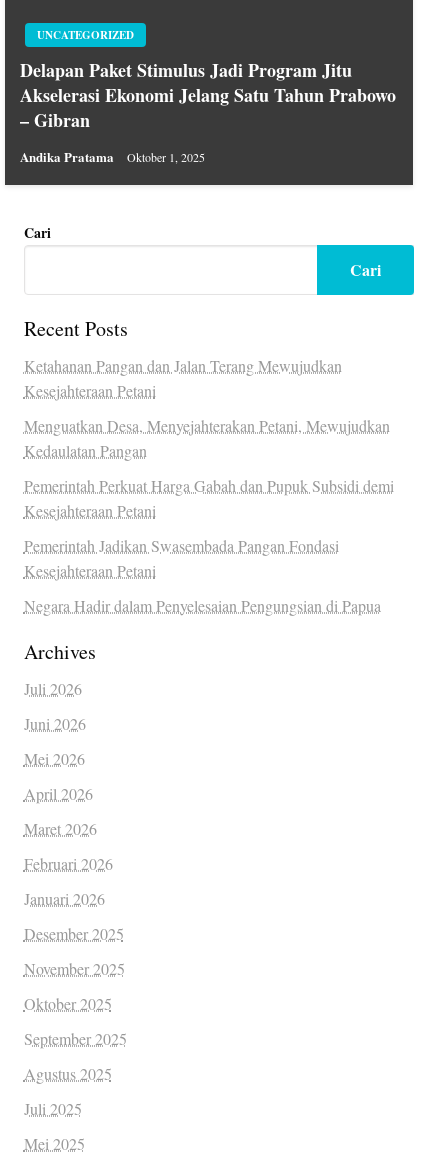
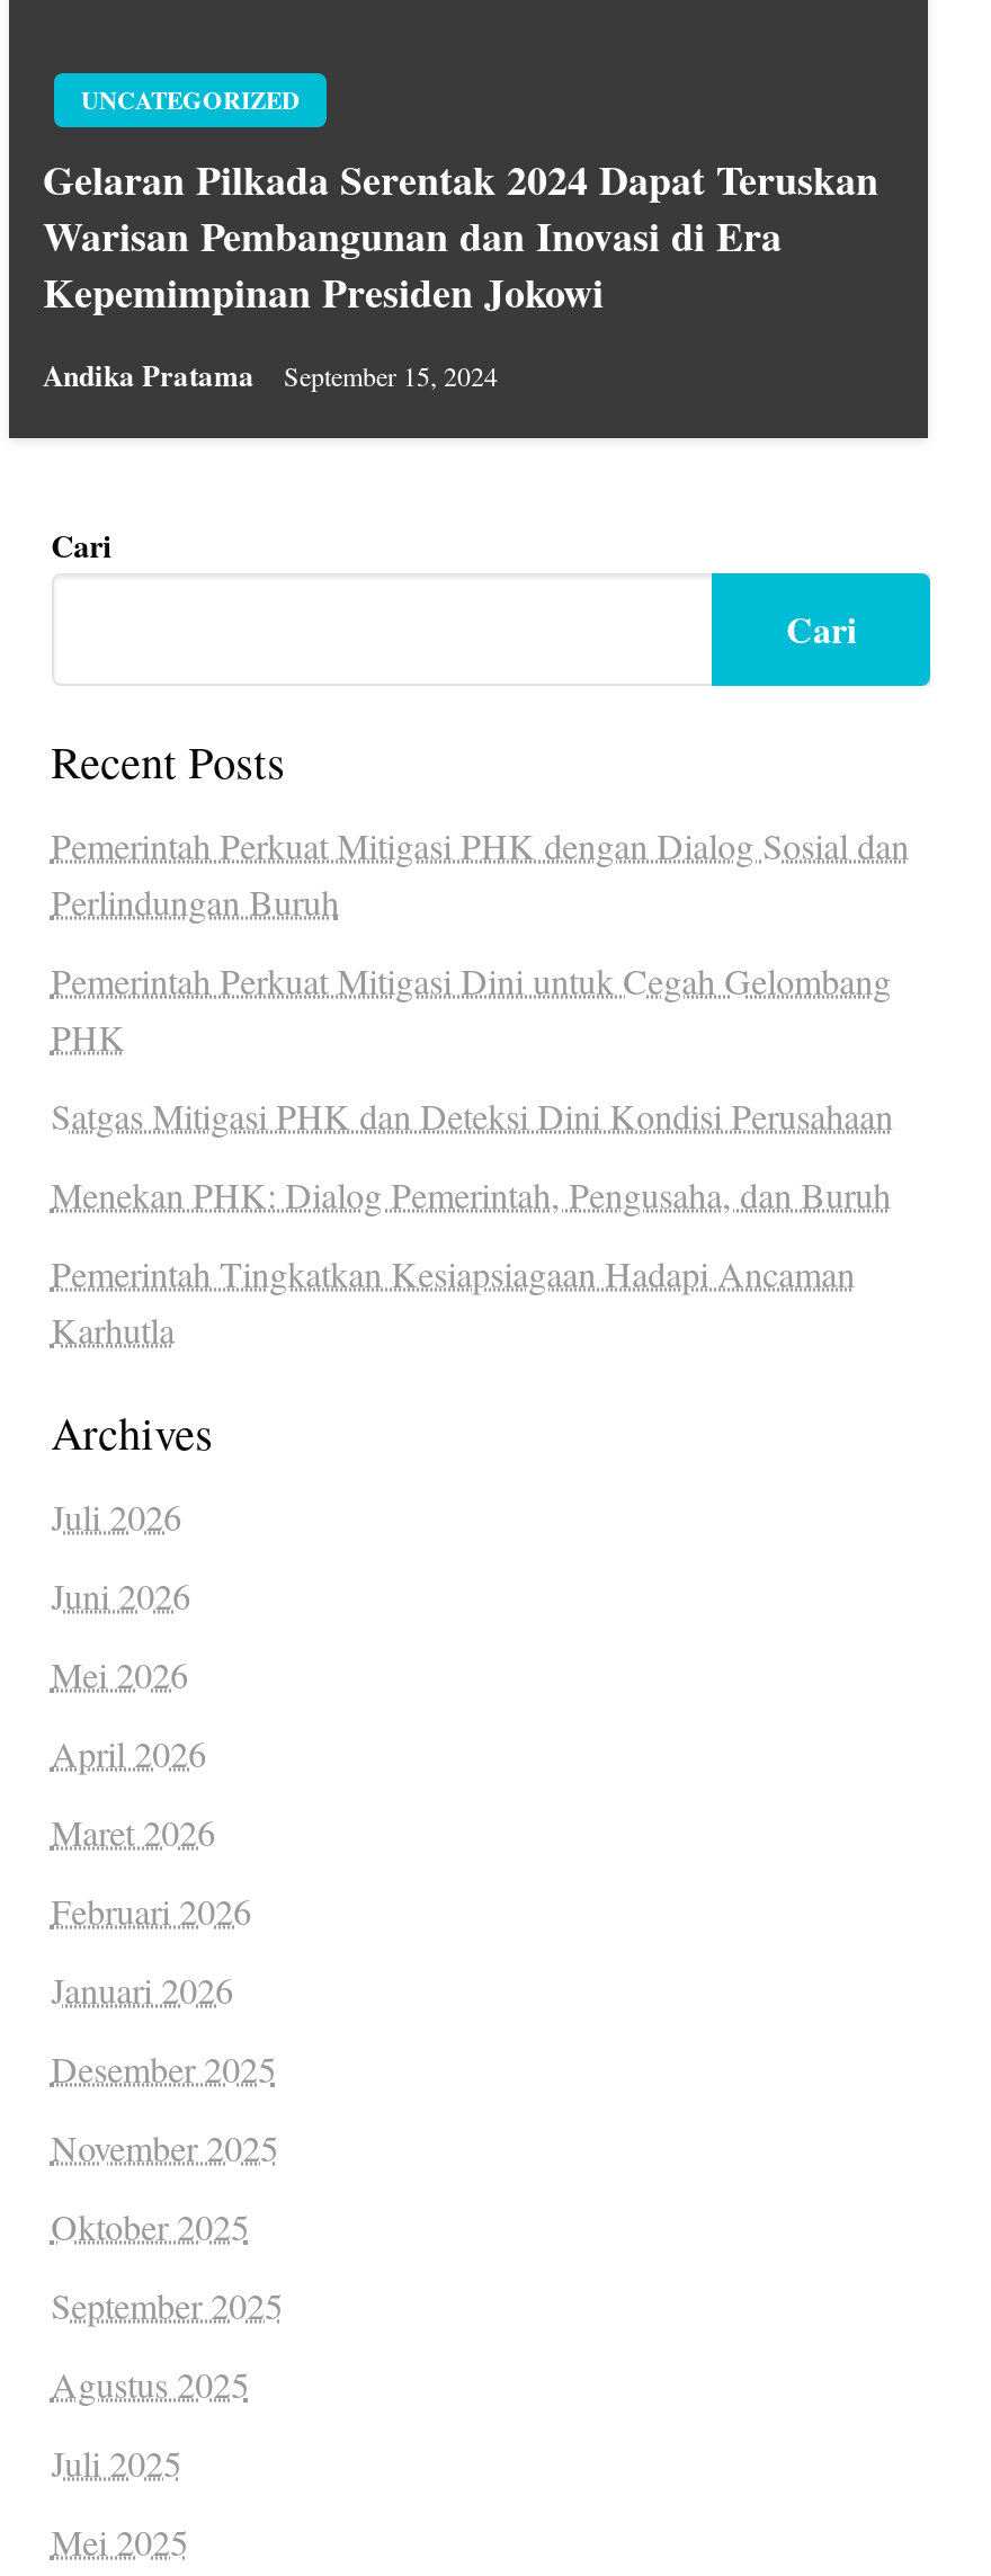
- Delapan Paket Stimulus Jadi Program Jitu
- Akselerasi Ekonomi Jelang Satu Tahun Prabowo
- – Gibran
+ Gelaran Pilkada Serentak 2024 Dapat Teruskan
+ Warisan Pembangunan dan Inovasi di Era
+ Kepemimpinan Presiden Jokowi

- Andika Pratama Oktober 1, 2025
+ Andika Pratama September 15, 2024

- Ketahanan Pangan dan Jalan Terang Mewujudkan
- Kesejahteraan Petani
+ Pemerintah Perkuat Mitigasi PHK dengan Dialog Sosial dan
+ Perlindungan Buruh

- Menguatkan Desa, Menyejahterakan Petani, Mewujudkan
- Kedaulatan Pangan
+ Pemerintah Perkuat Mitigasi Dini untuk Cegah Gelombang
+ PHK

- Pemerintah Perkuat Harga Gabah dan Pupuk Subsidi demi
- Kesejahteraan Petani
+ Satgas Mitigasi PHK dan Deteksi Dini Kondisi Perusahaan

- Pemerintah Jadikan Swasembada Pangan Fondasi
- Kesejahteraan Petani
+ Menekan PHK: Dialog Pemerintah, Pengusaha, dan Buruh

- Negara Hadir dalam Penyelesaian Pengungsian di Papua
+ Pemerintah Tingkatkan Kesiapsiagaan Hadapi Ancaman
+ Karhutla
